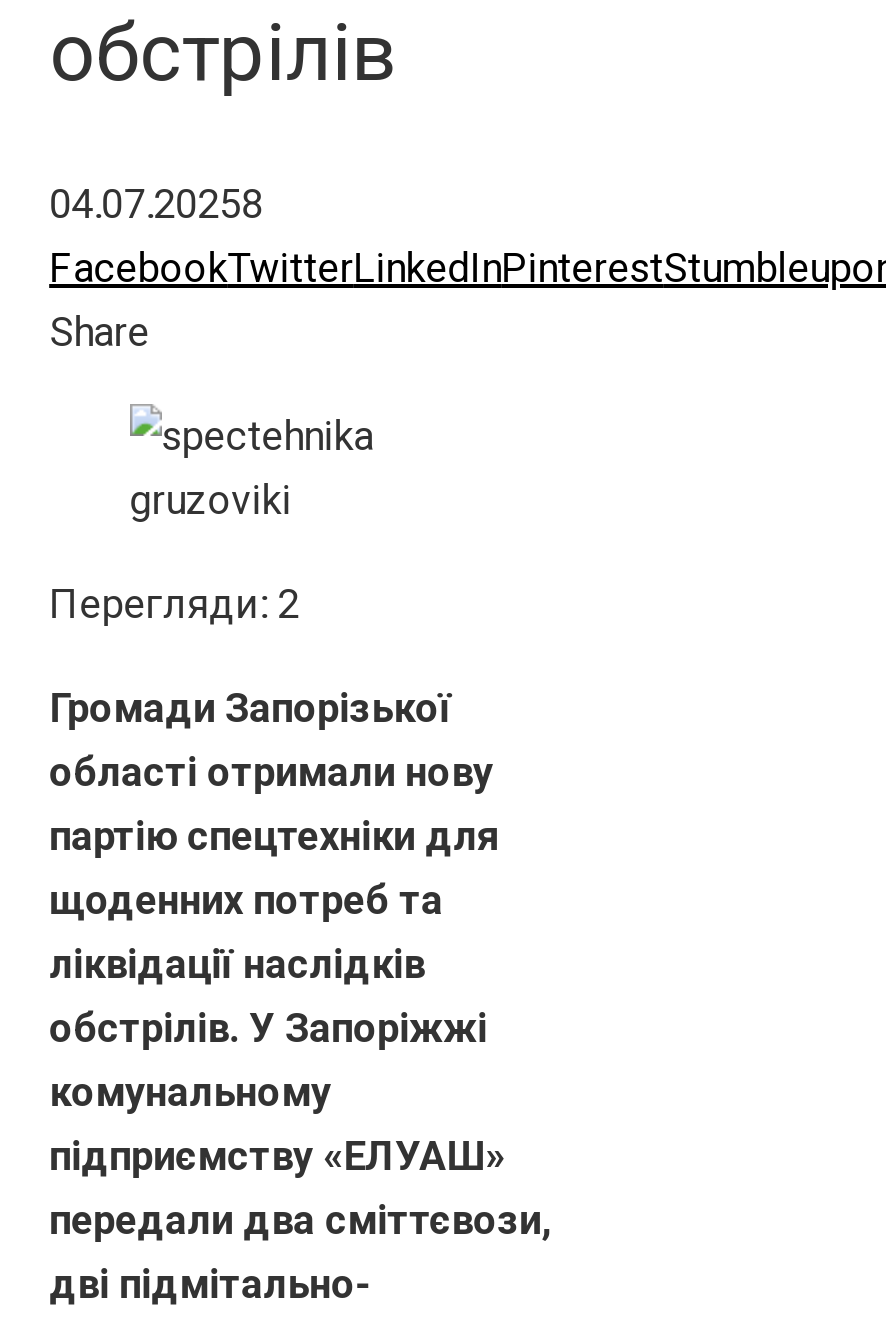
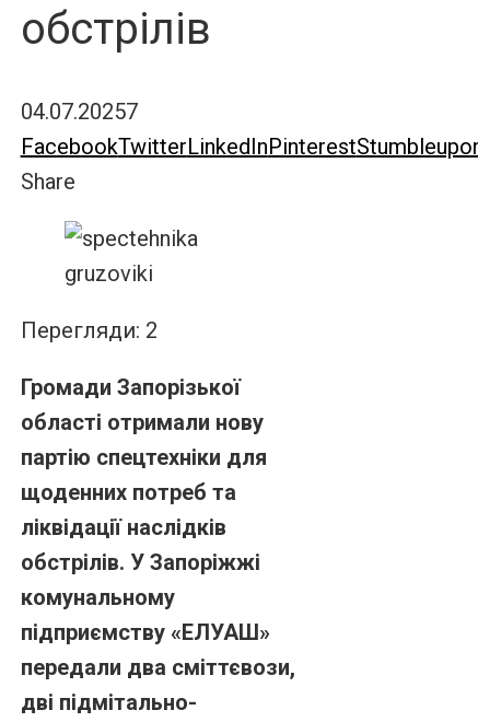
- 04.07.20258
+ 04.07.20257
